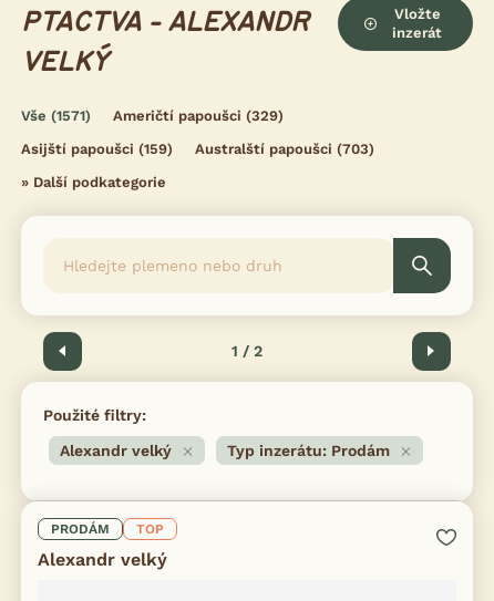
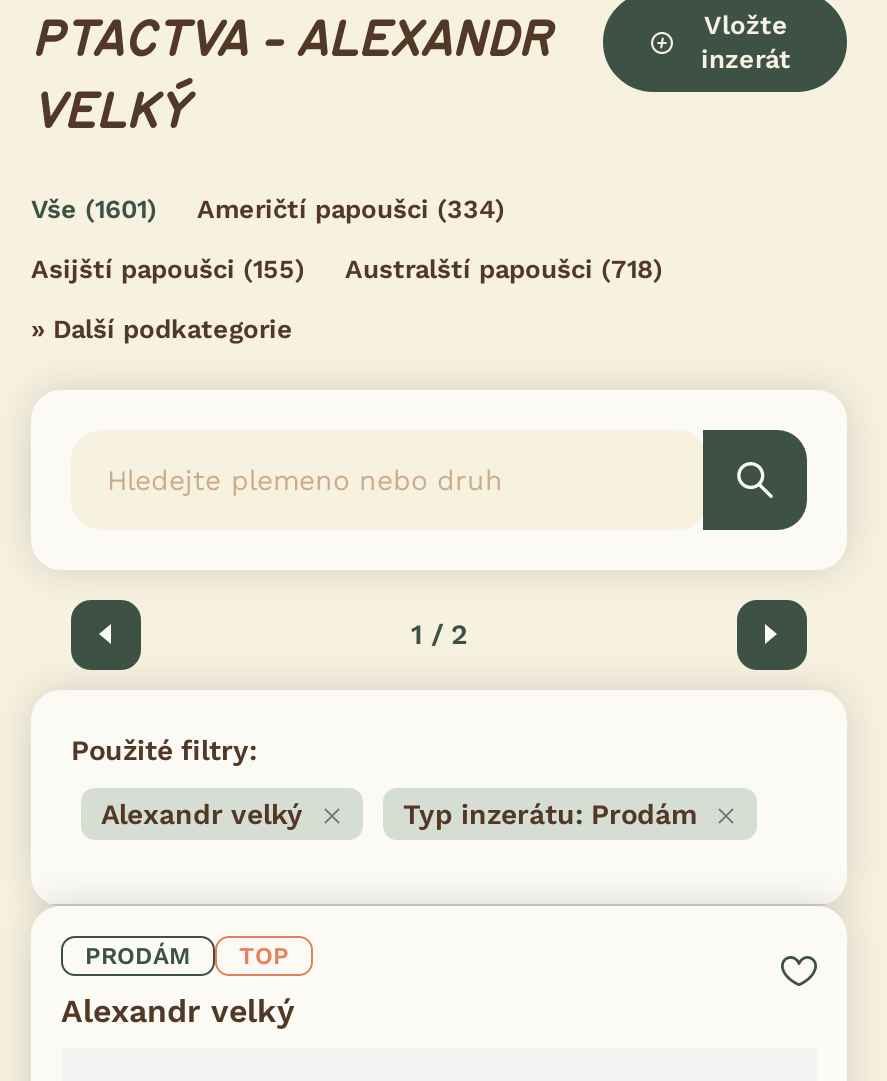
- Vše (1571)
+ Vše (1601)

- Američtí papoušci (329)
+ Američtí papoušci (334)

- Asijští papoušci (159)
+ Asijští papoušci (155)

- Australští papoušci (703)
+ Australští papoušci (718)
